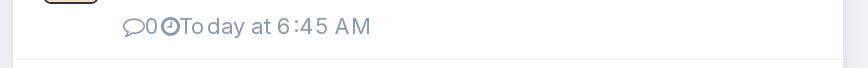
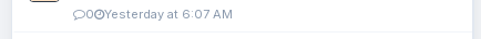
- Today at 6:45 AM
+ Yesterday at 6:07 AM
